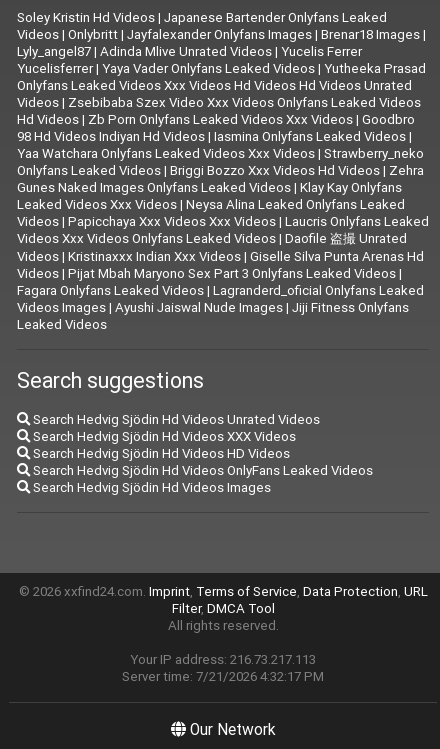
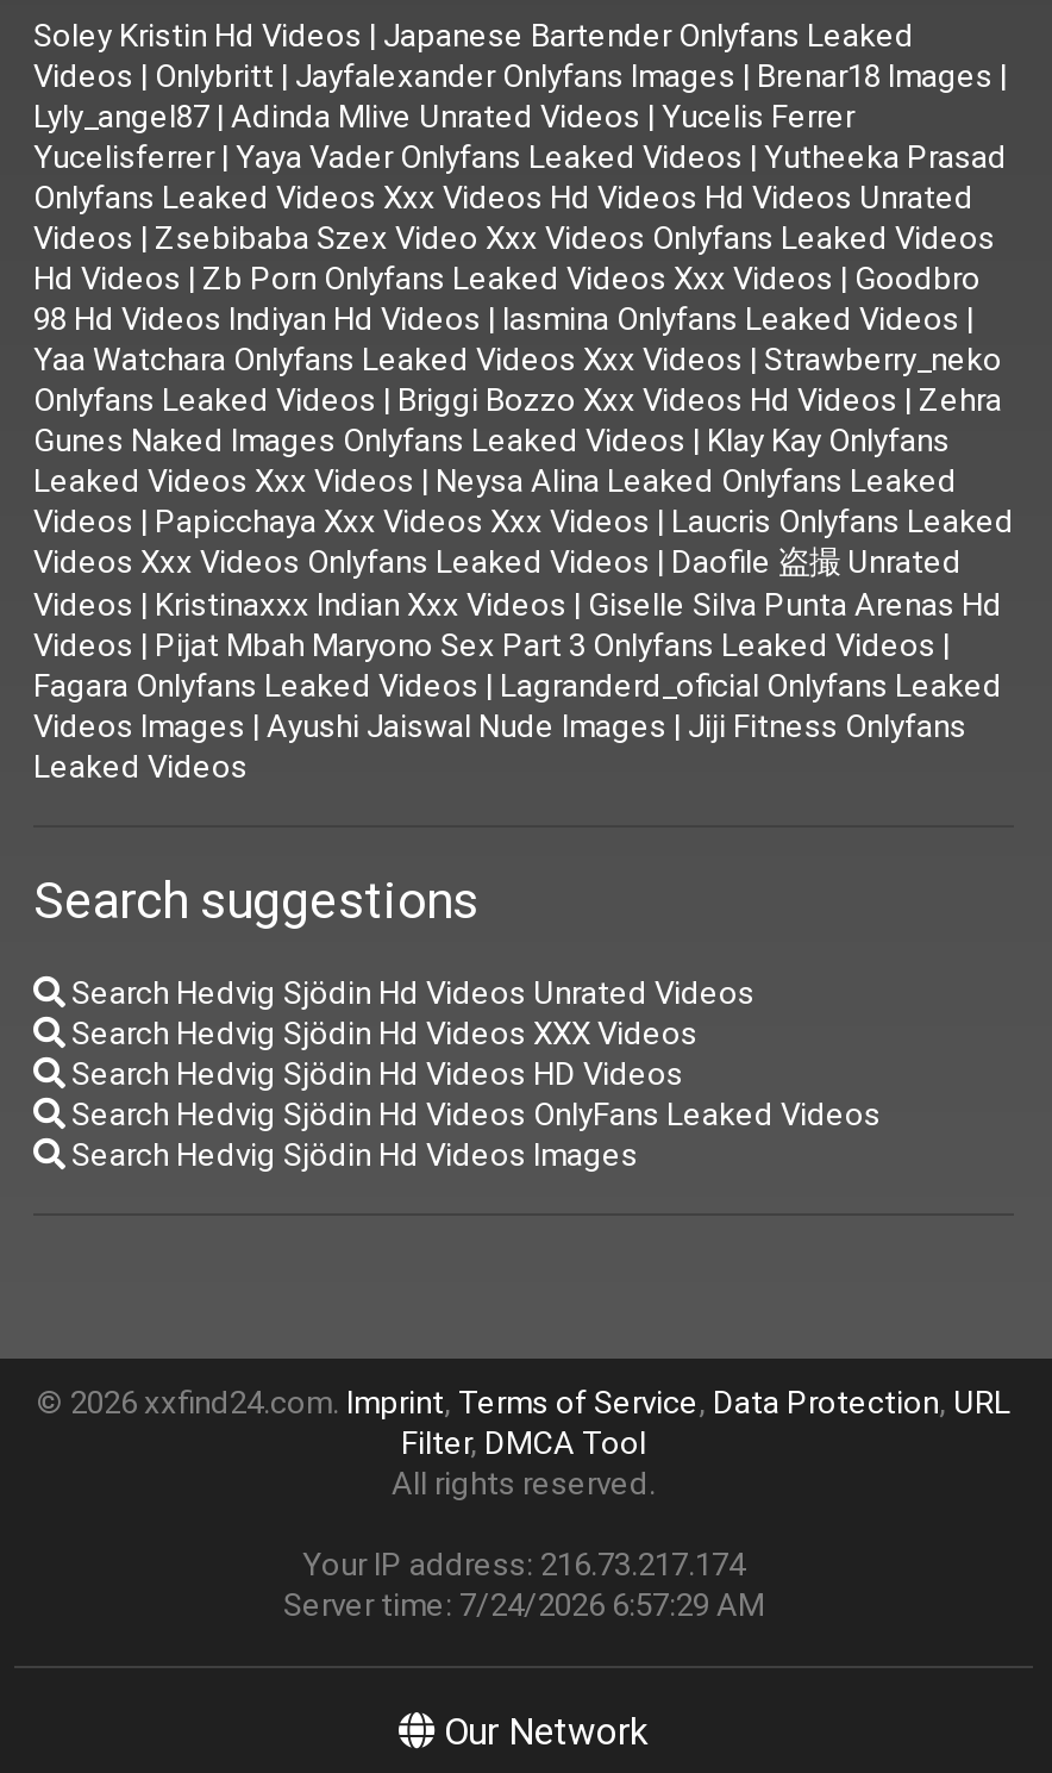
- Your IP address: 216.73.217.113
+ Your IP address: 216.73.217.174

- Server time: 7/21/2026 4:32:17 PM
+ Server time: 7/24/2026 6:57:29 AM
